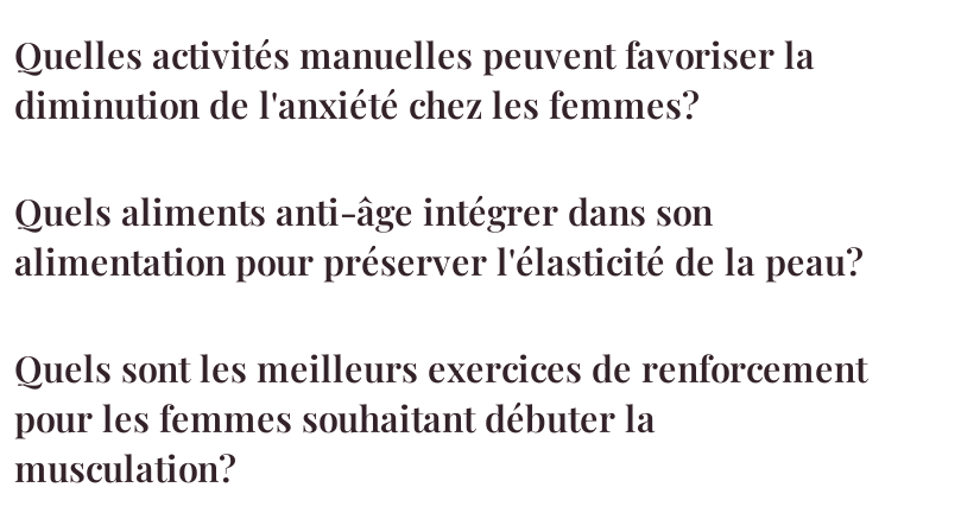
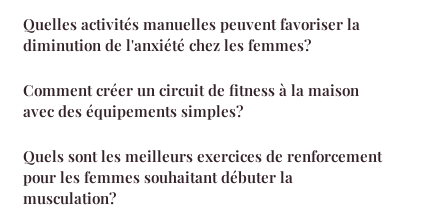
- Quels aliments anti-âge intégrer dans son
- alimentation pour préserver l'élasticité de la peau?
+ Comment créer un circuit de fitness à la maison
+ avec des équipements simples?
